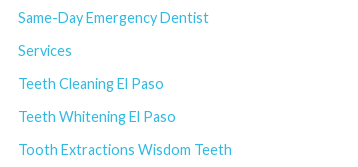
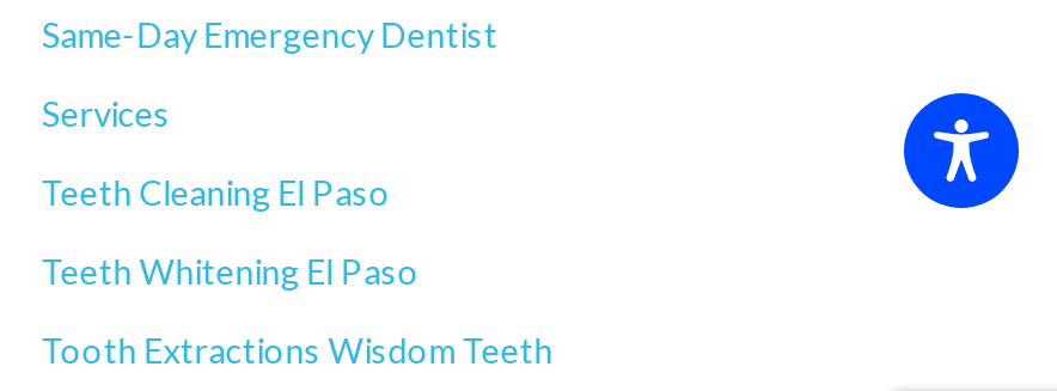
+ [image]
